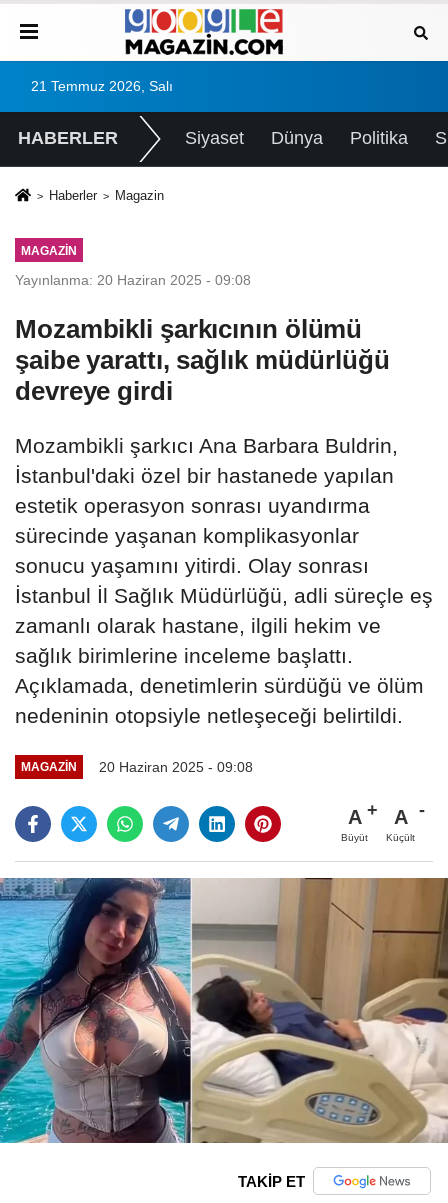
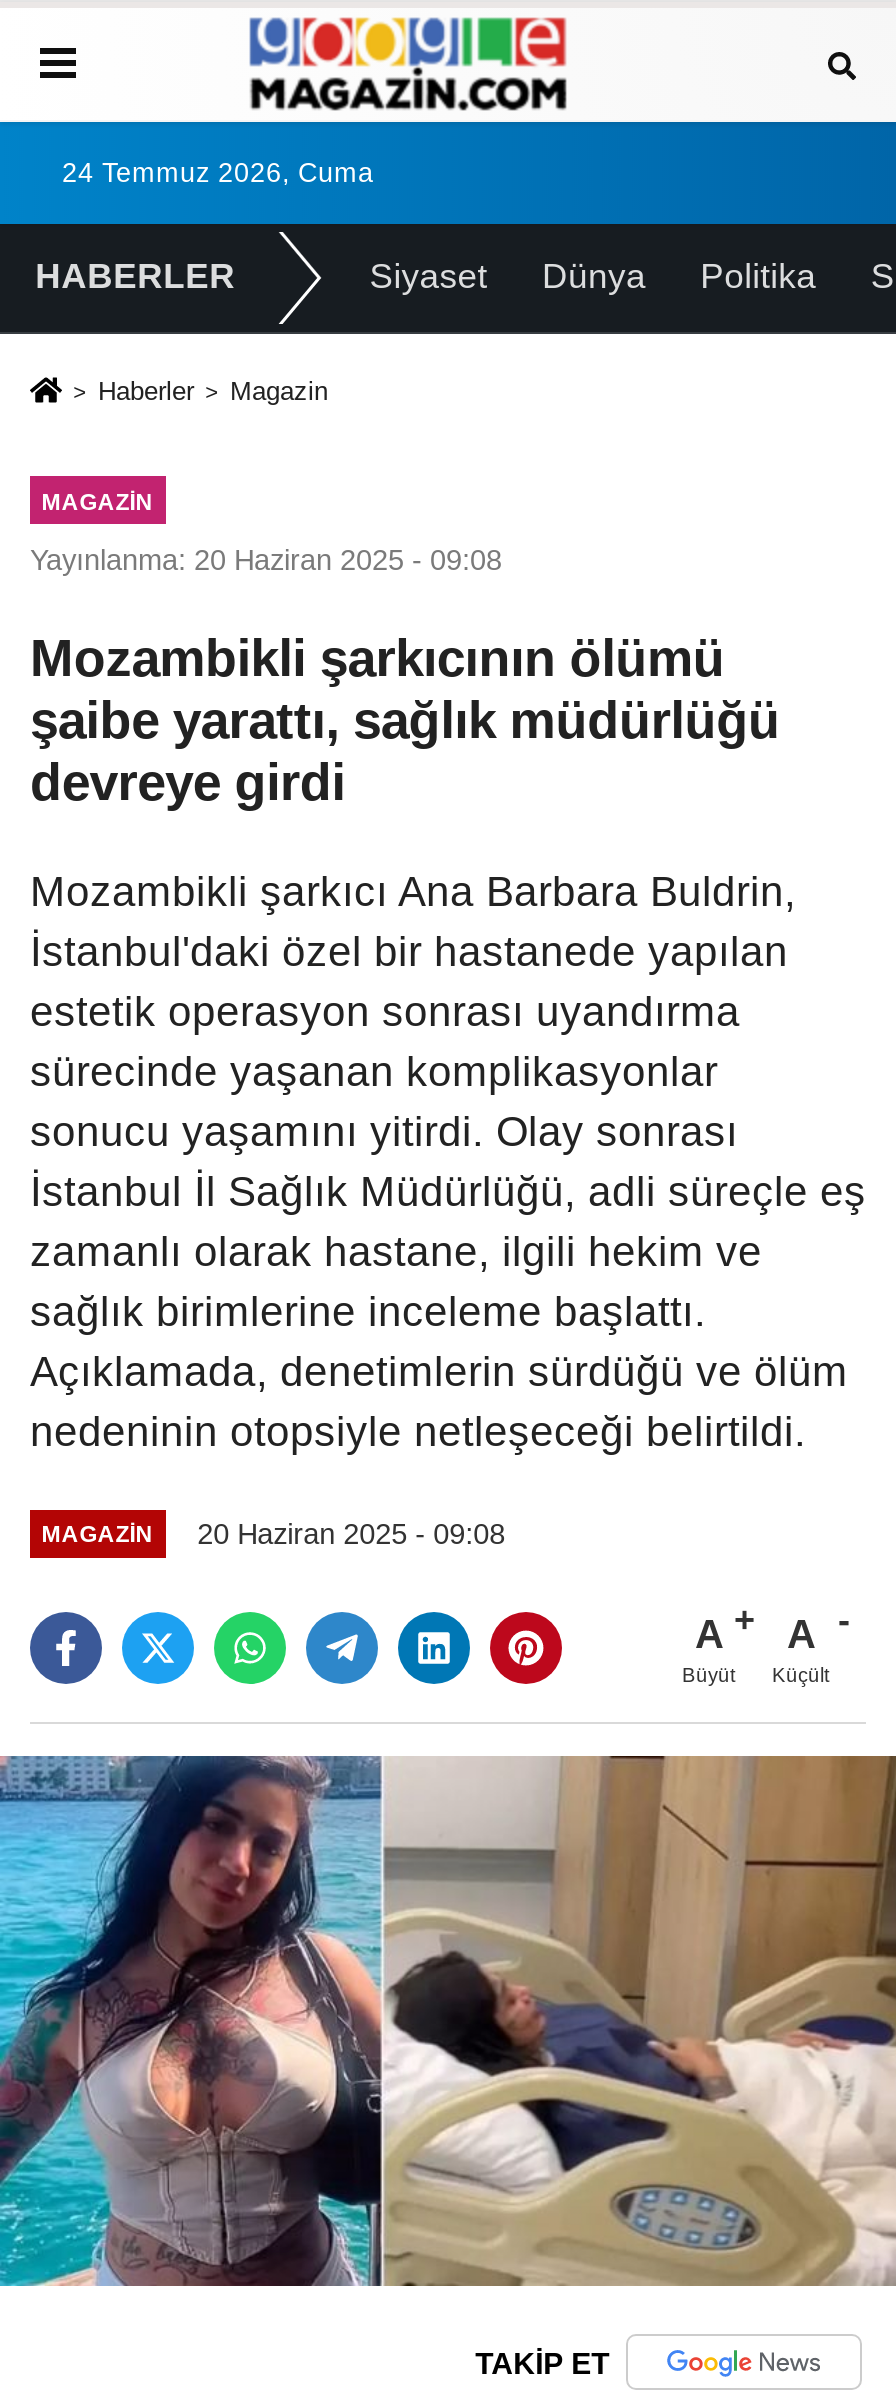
- 21 Temmuz 2026, Salı
+ 24 Temmuz 2026, Cuma
